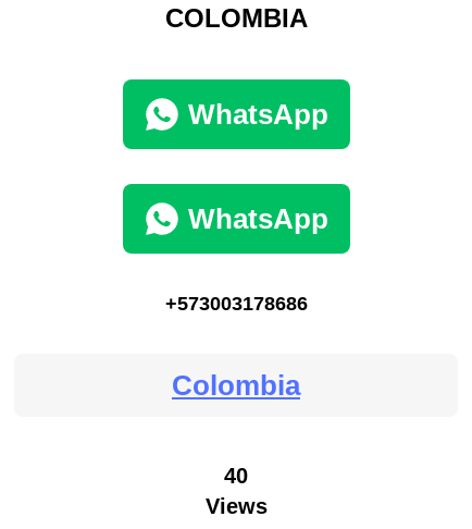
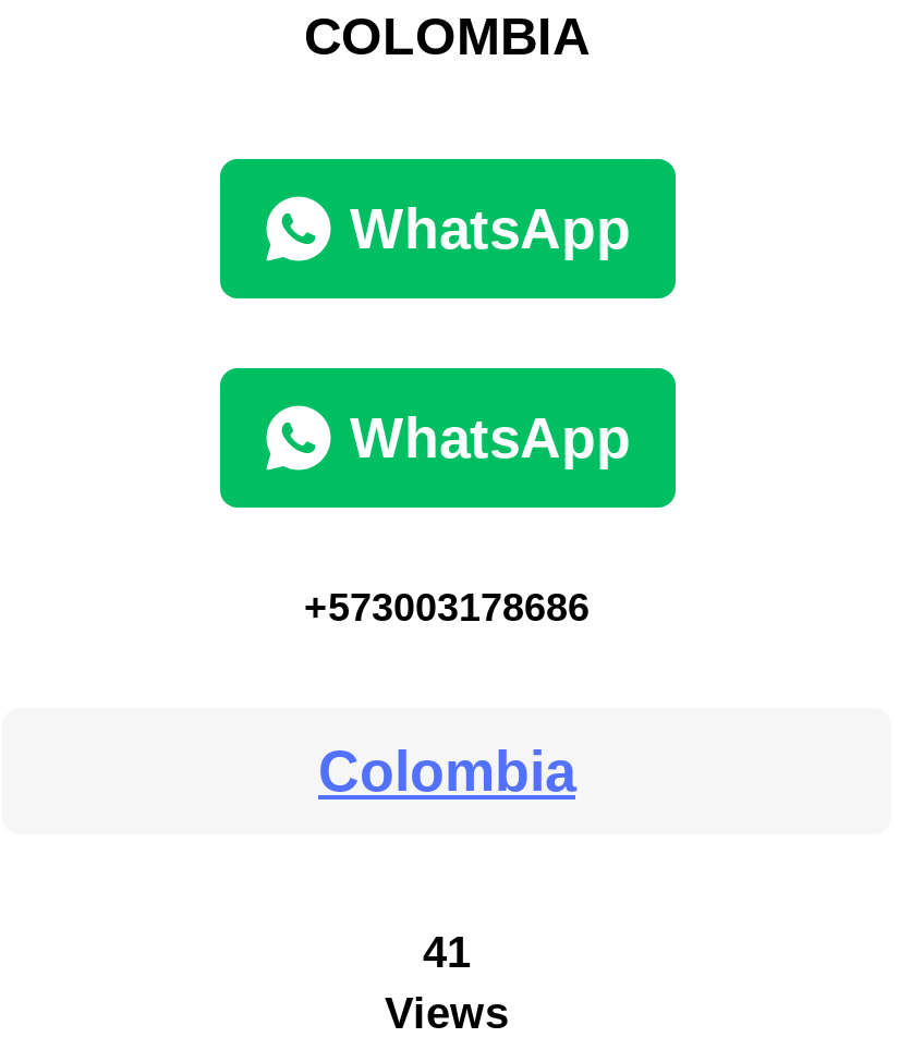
- 40
+ 41
